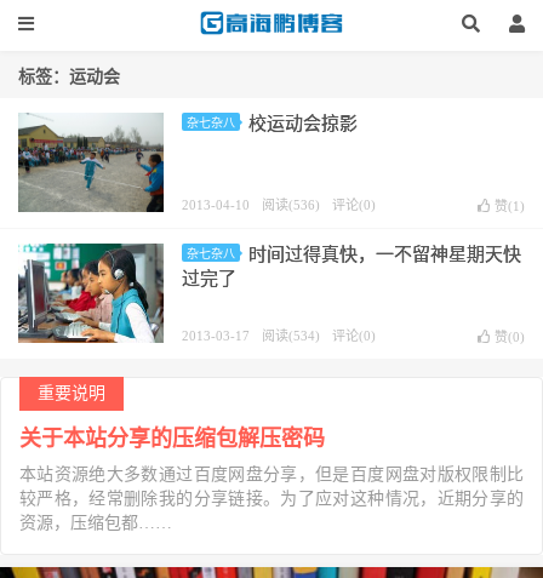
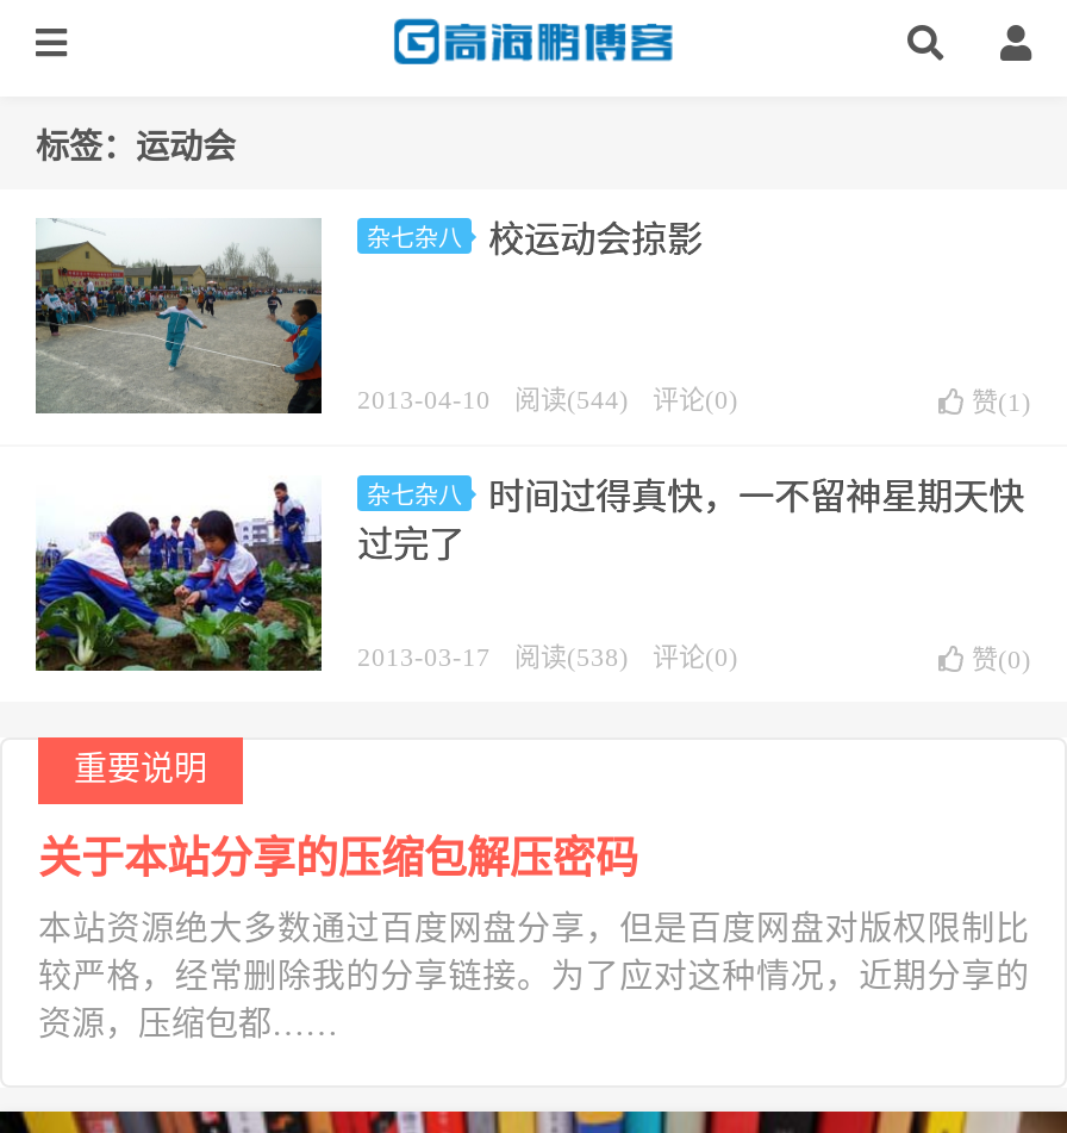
- 2013-04-10 阅读(536) 评论(0)
+ 2013-04-10 阅读(544) 评论(0)

- [image]
- 2013-03-17 阅读(534) 评论(0)
+ [image]
+ 2013-03-17 阅读(538) 评论(0)
